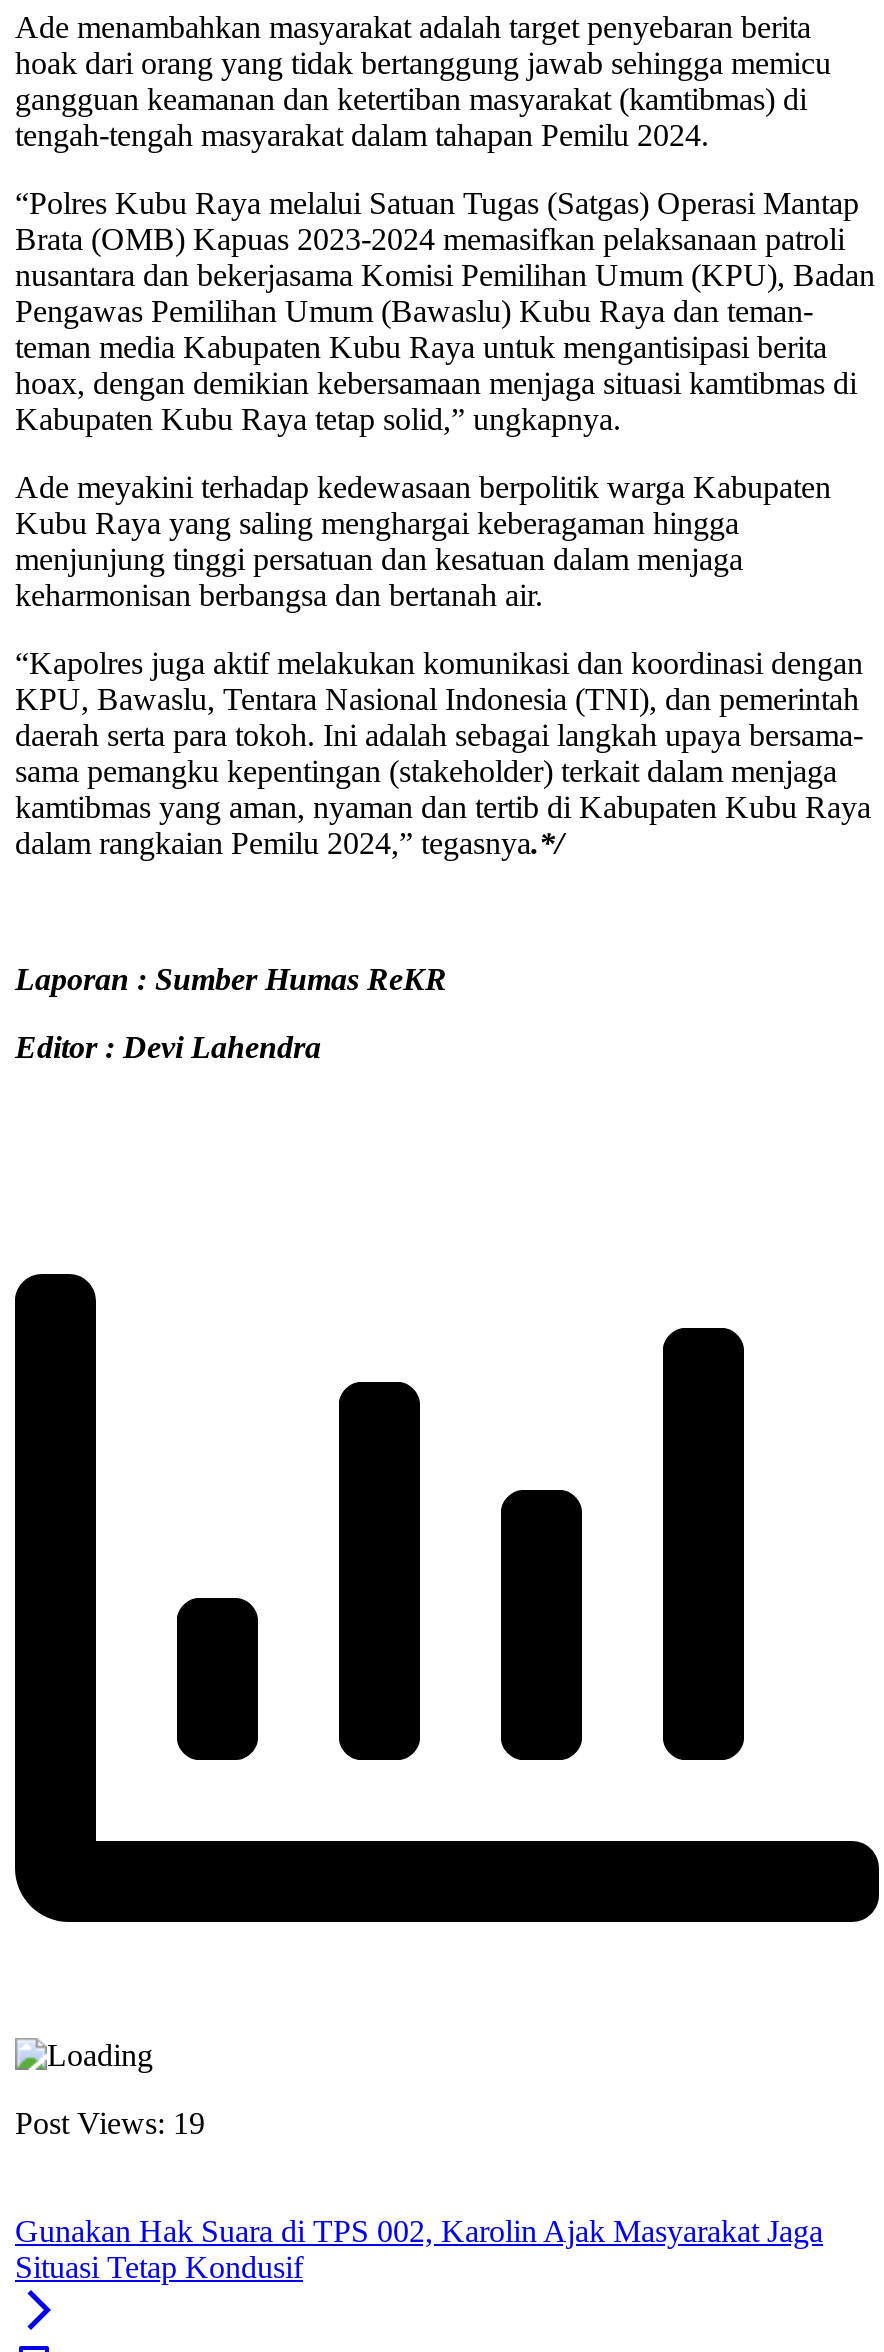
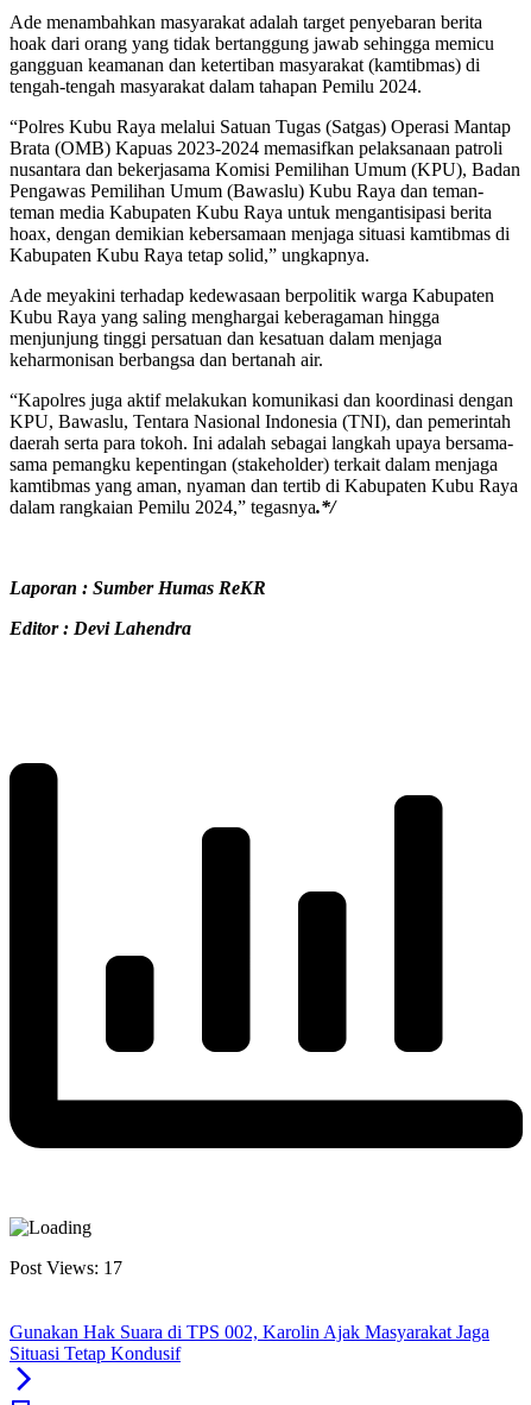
- Post Views: 19
+ Post Views: 17
